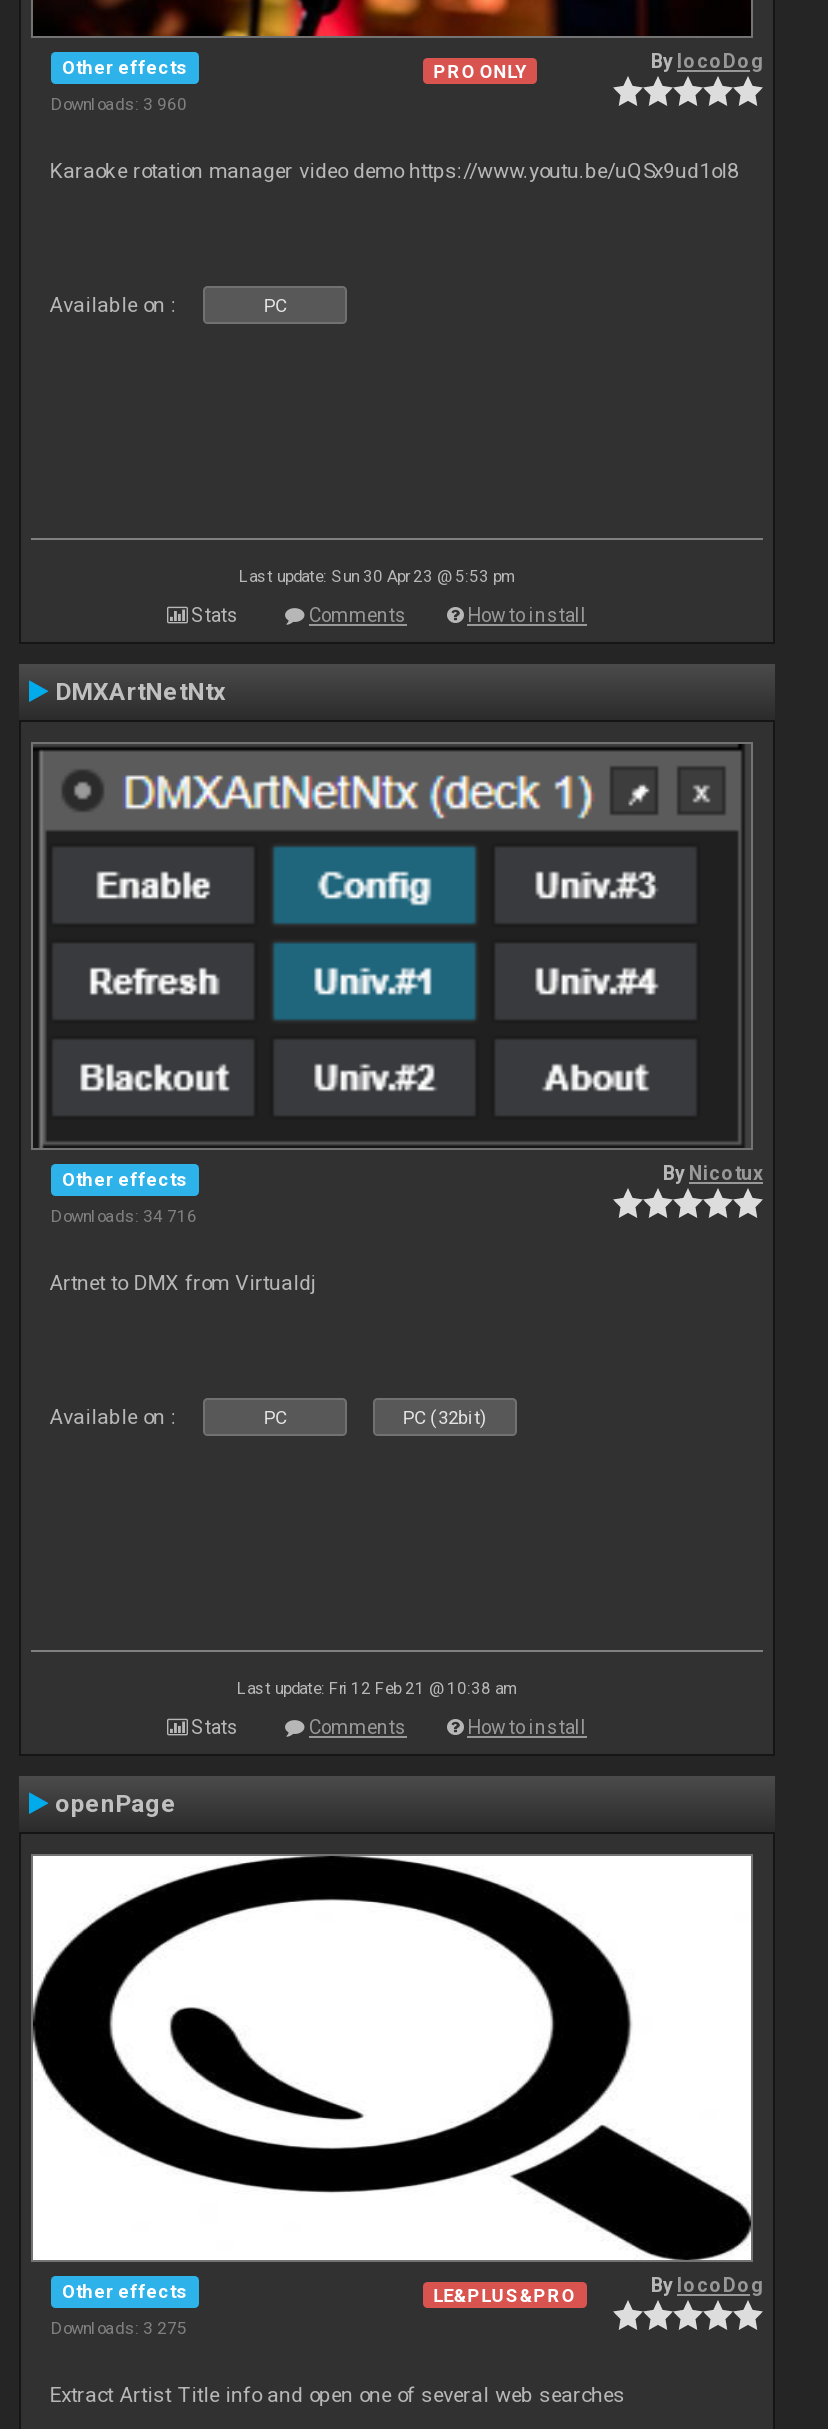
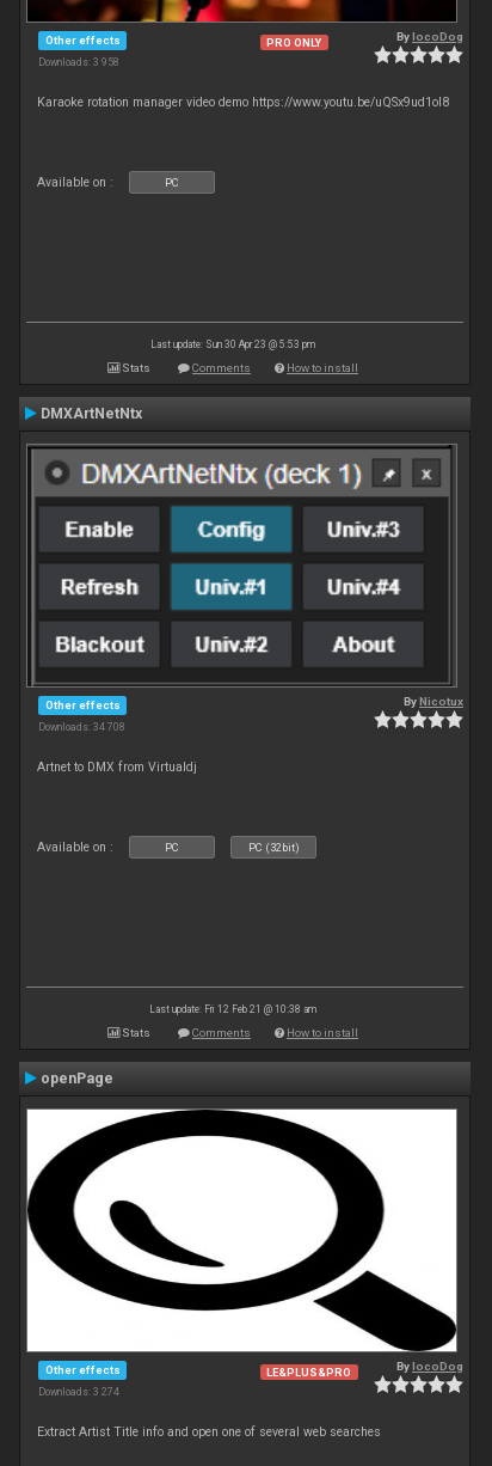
- Downloads: 3 960
+ Downloads: 3 958

- Downloads: 34 716
+ Downloads: 34 708

- Downloads: 3 275
+ Downloads: 3 274
